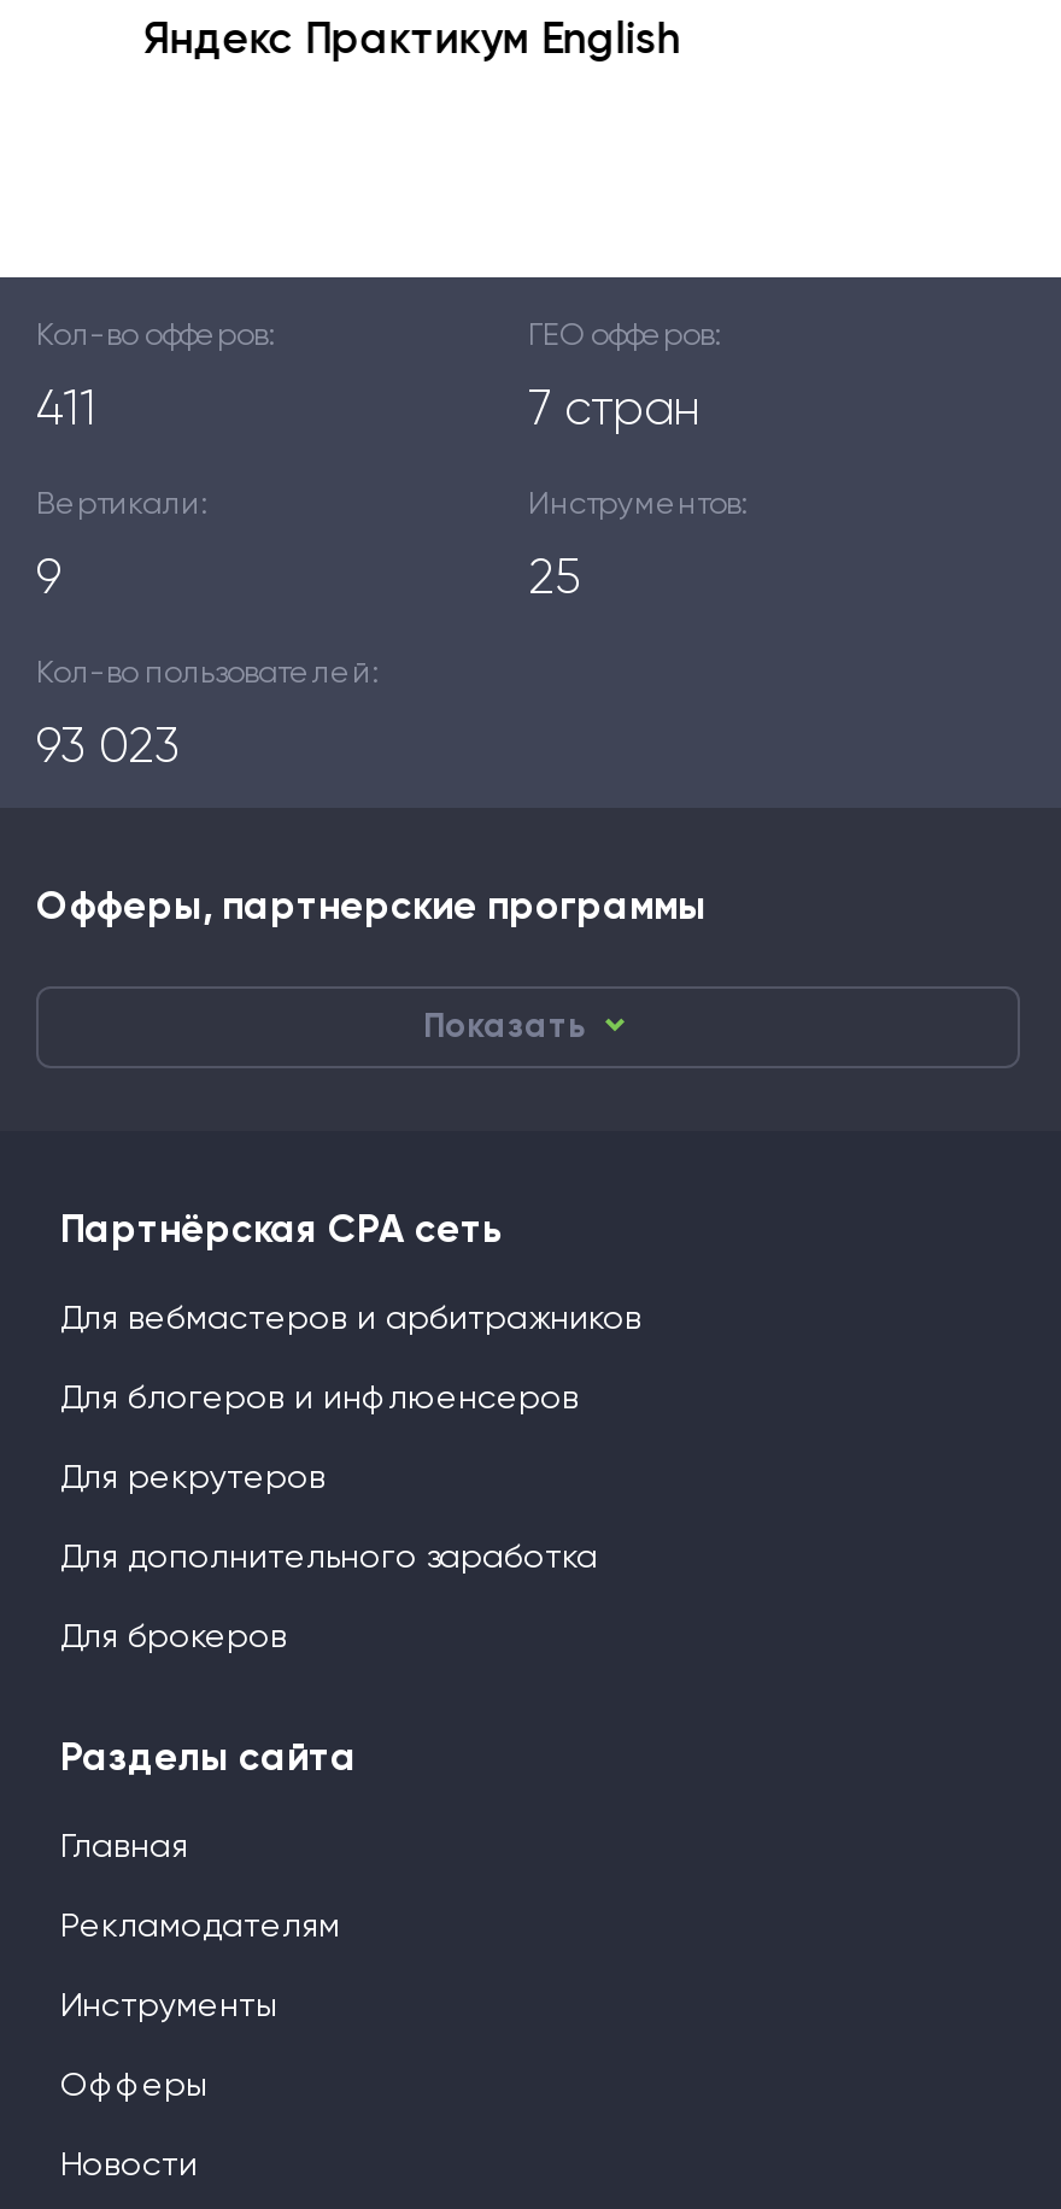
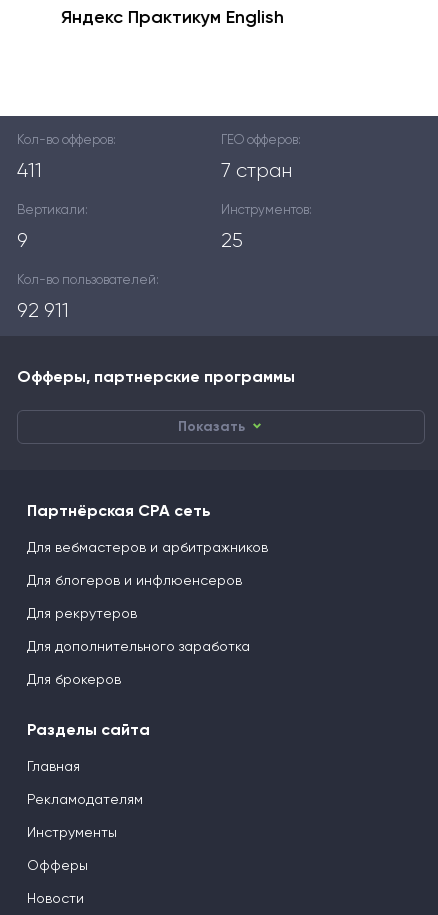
- 93 023
+ 92 911
